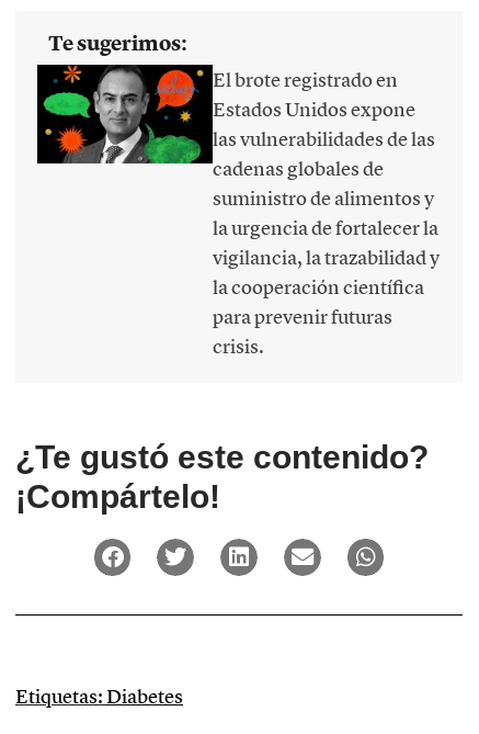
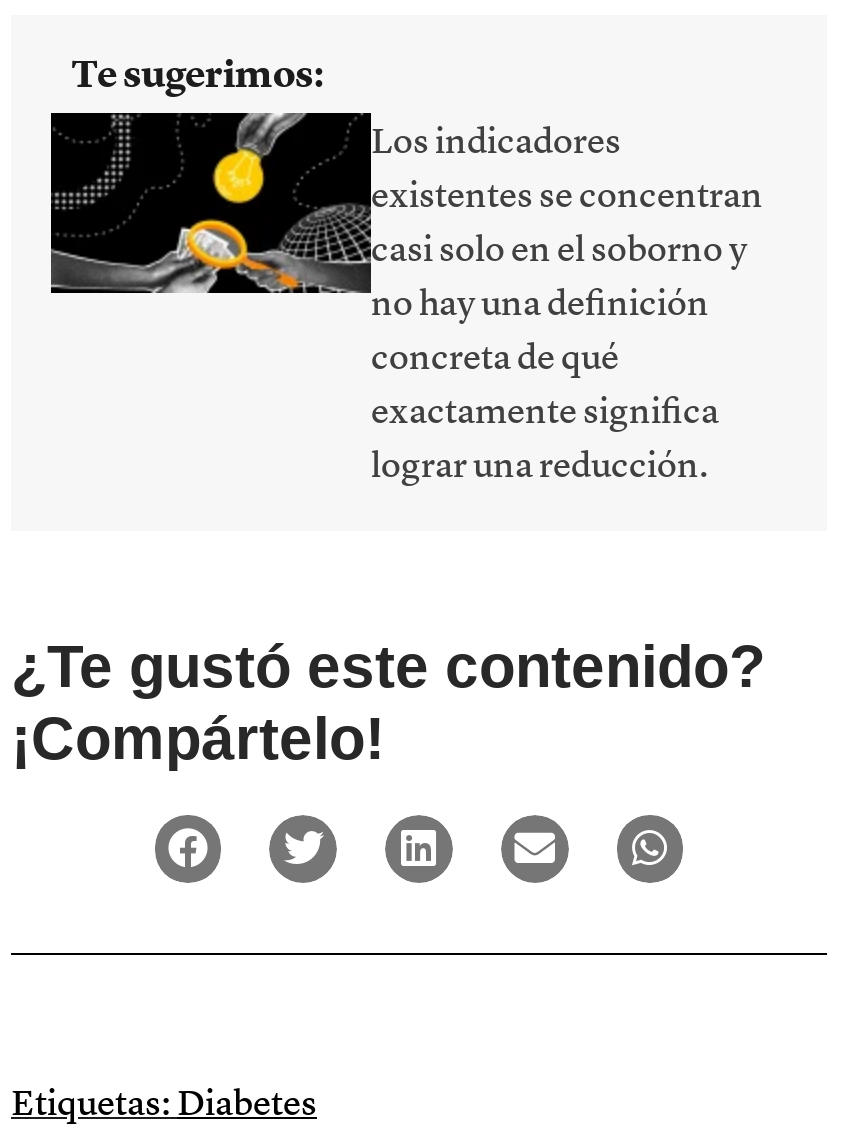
- [image]
- El brote registrado en
- Estados Unidos expone
- las vulnerabilidades de las
- cadenas globales de
- suministro de alimentos y
- la urgencia de fortalecer la
- vigilancia, la trazabilidad y
- la cooperación científica
- para prevenir futuras
- crisis.
+ [image]
+ Los indicadores
+ existentes se concentran
+ casi solo en el soborno y
+ no hay una definición
+ concreta de qué
+ exactamente significa
+ lograr una reducción.
